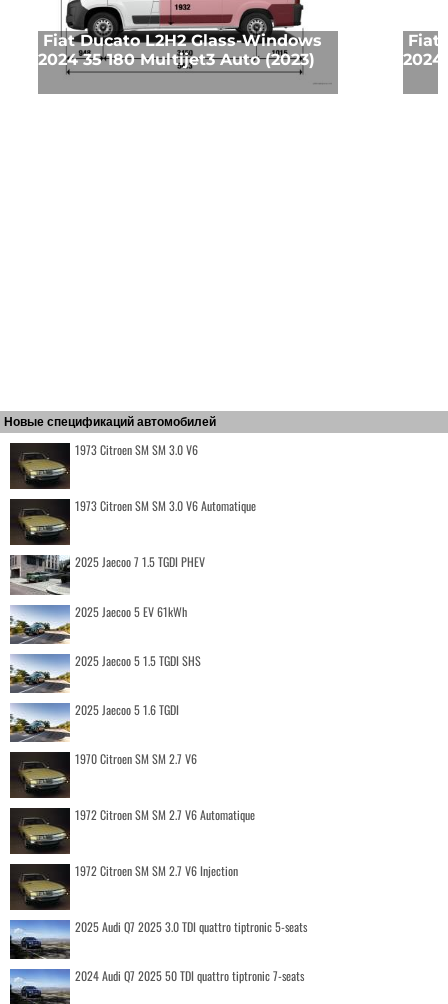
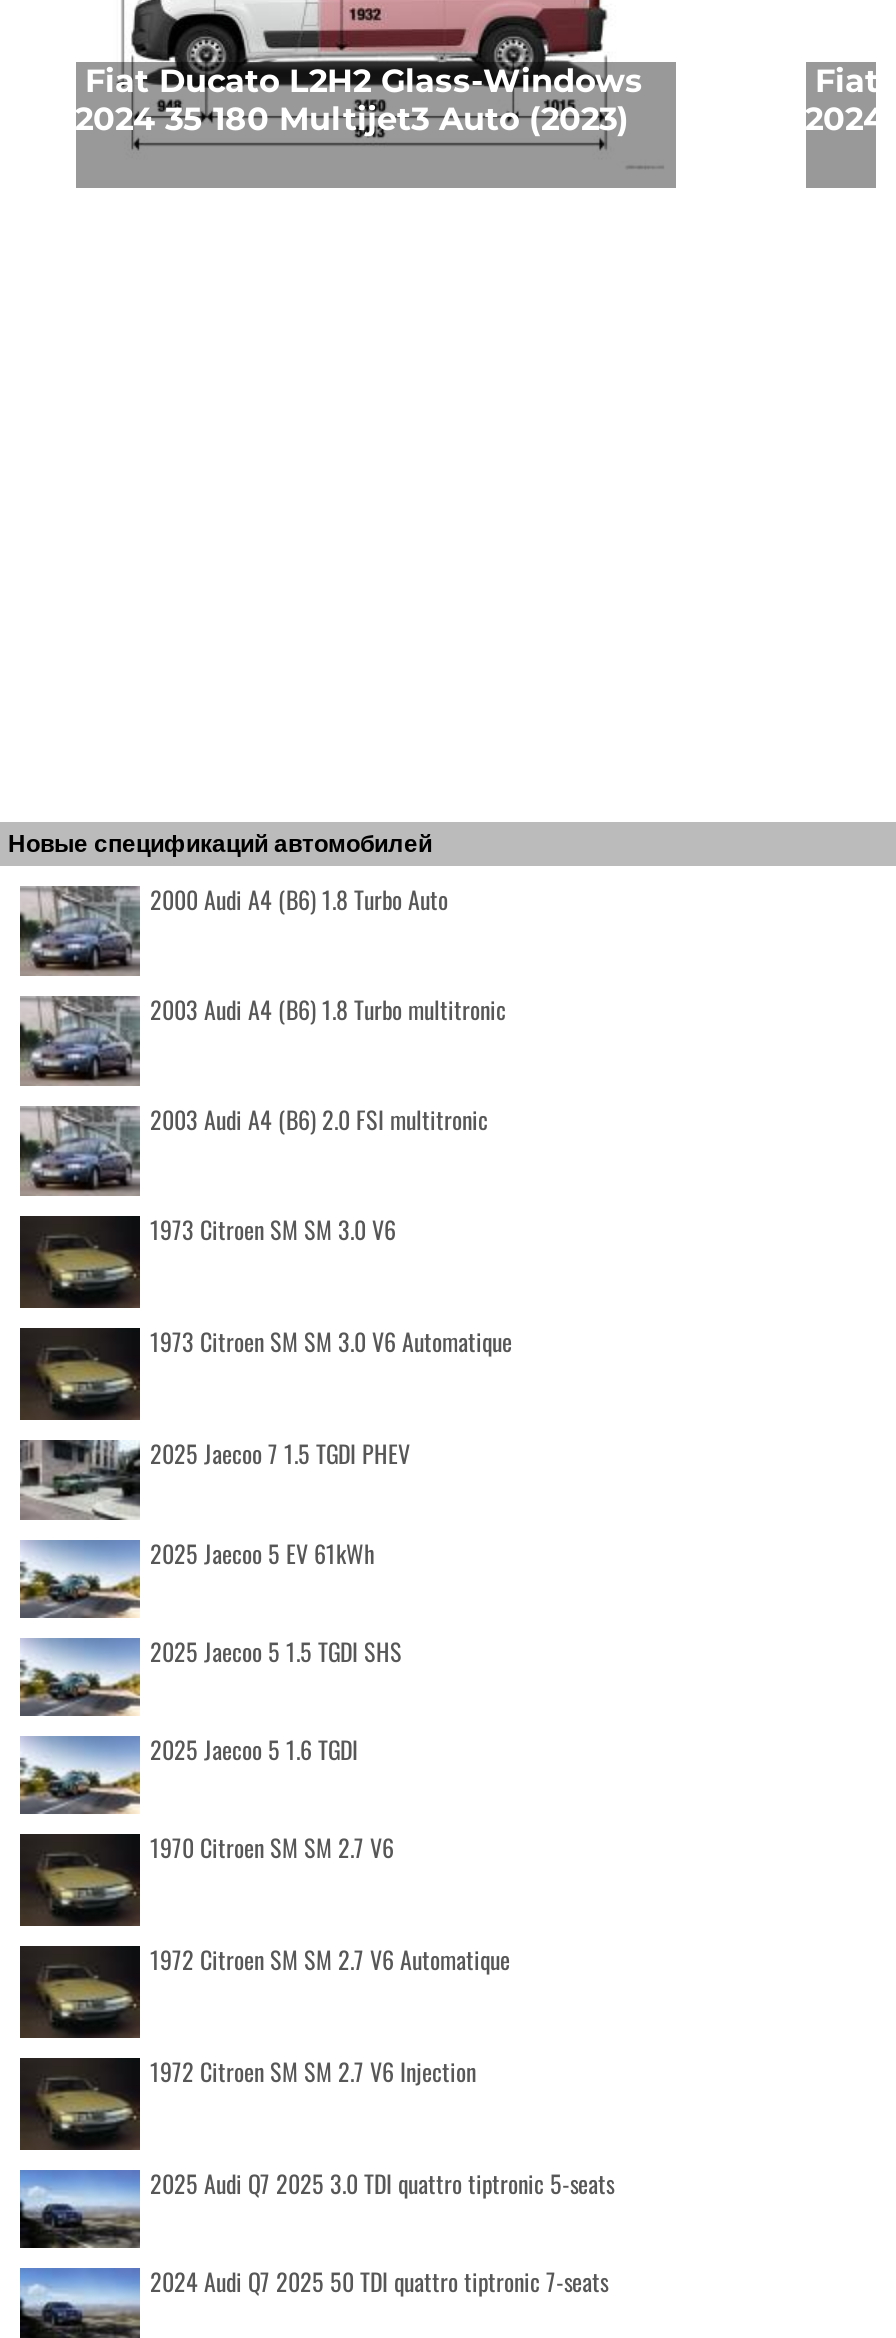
+ [image]
+ 2000 Audi A4 (B6) 1.8 Turbo Auto
+ 2003 Audi A4 (B6) 1.8 Turbo multitronic
+ 2003 Audi A4 (B6) 2.0 FSI multitronic

+ [image]

+ [image]
